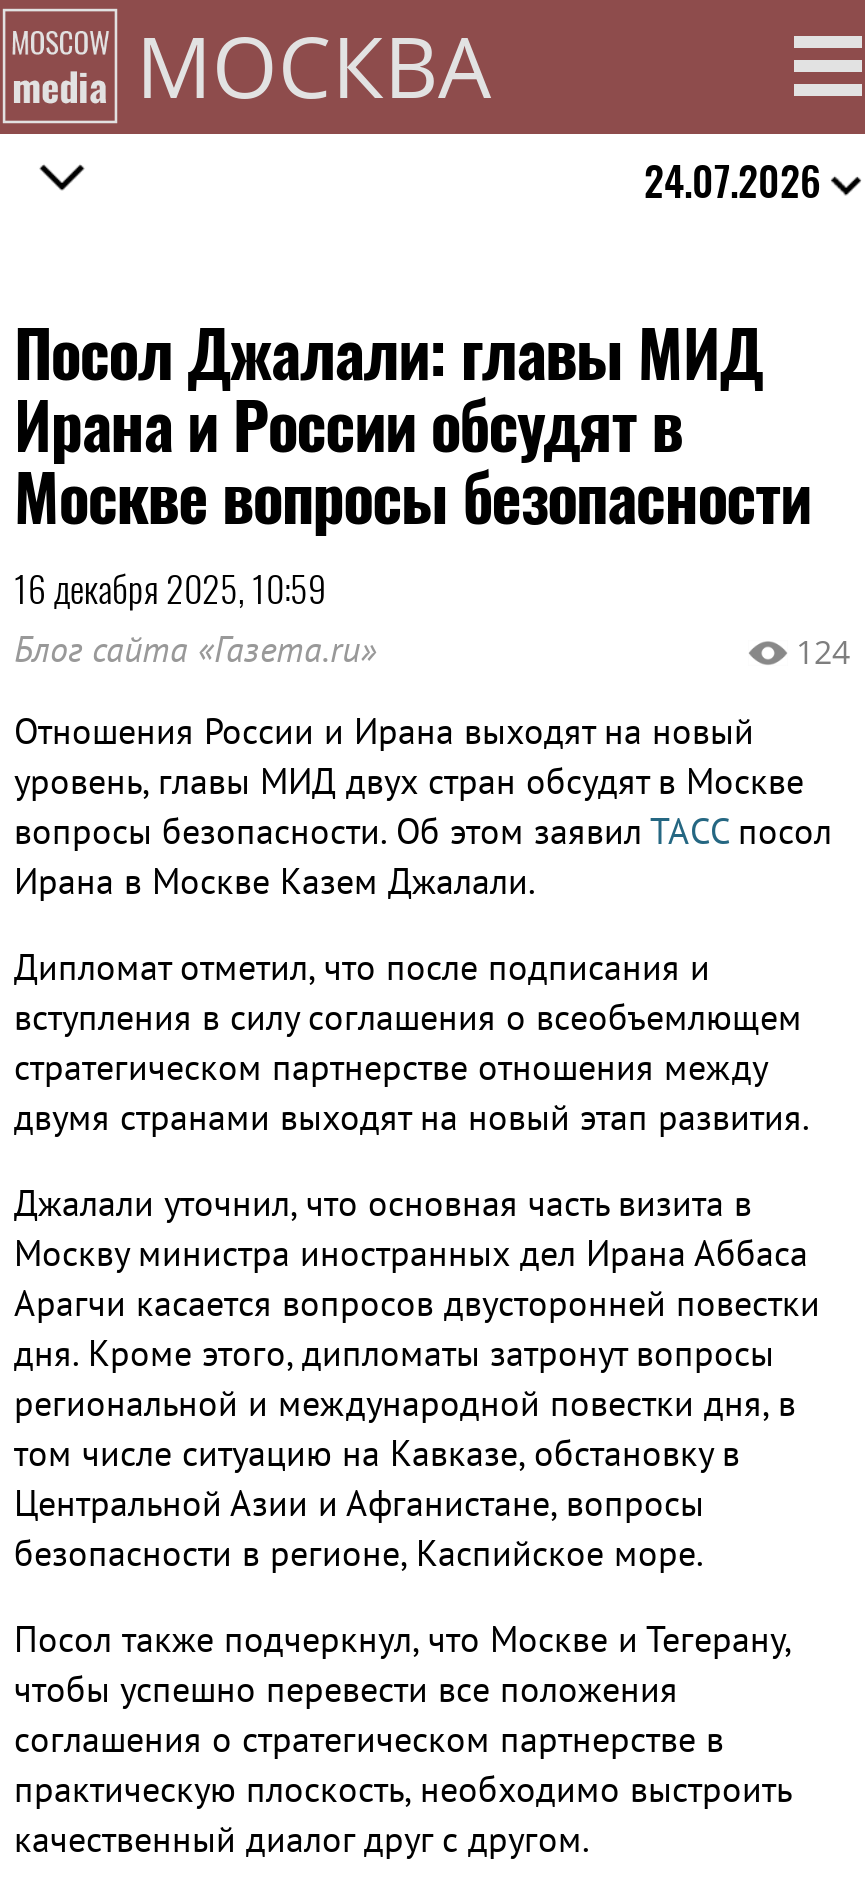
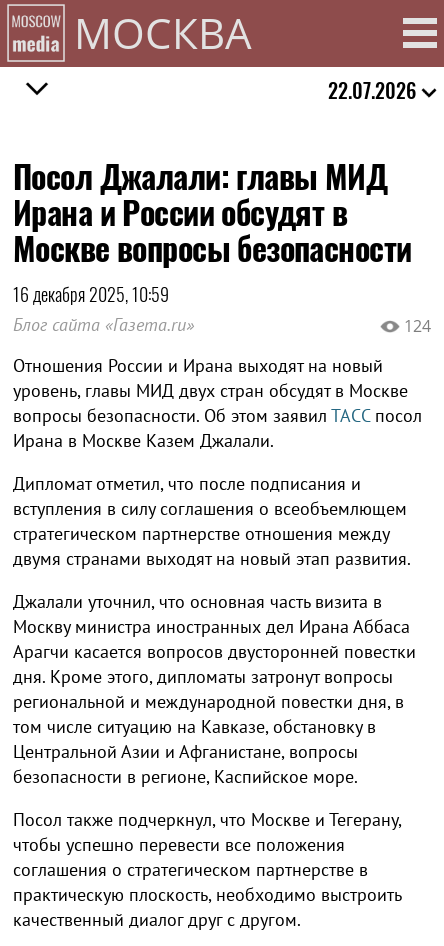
- 24.07.2026
+ 22.07.2026
